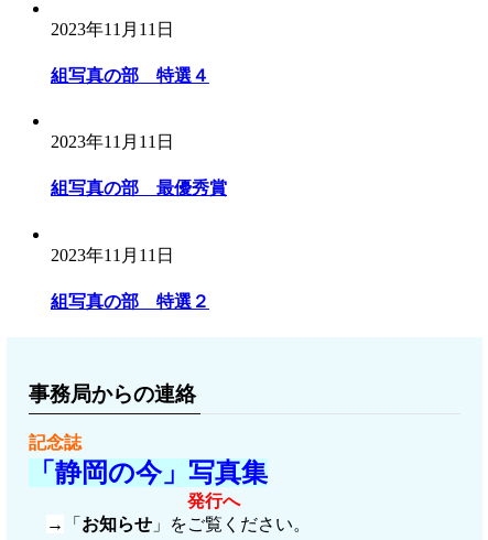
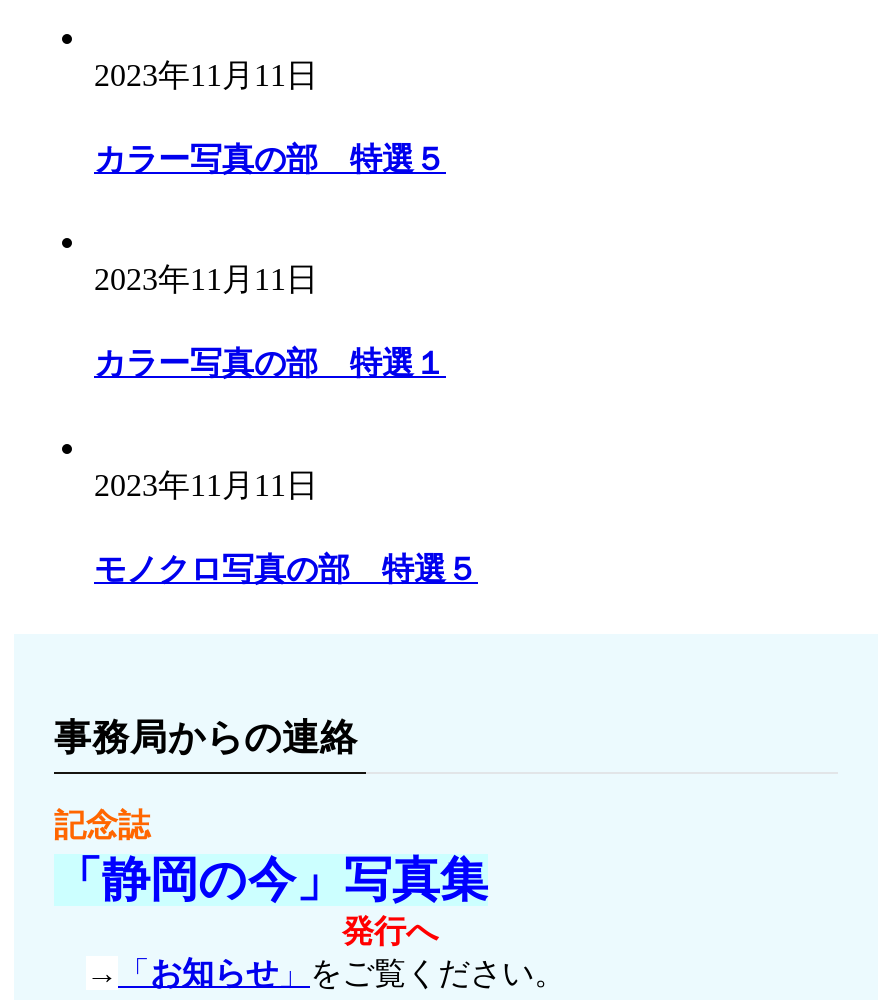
- 組写真の部 特選４
+ カラー写真の部 特選５

- 組写真の部 最優秀賞
+ カラー写真の部 特選１

- 組写真の部 特選２
+ モノクロ写真の部 特選５
